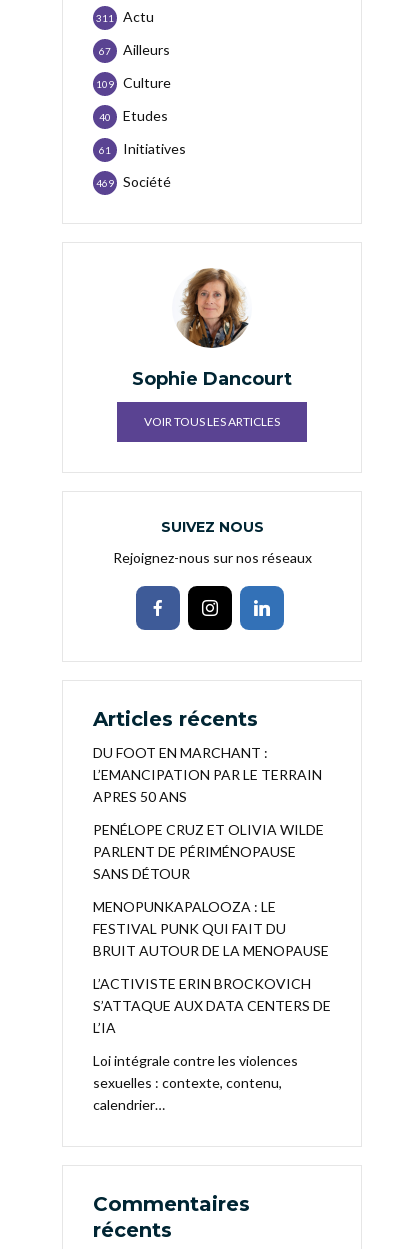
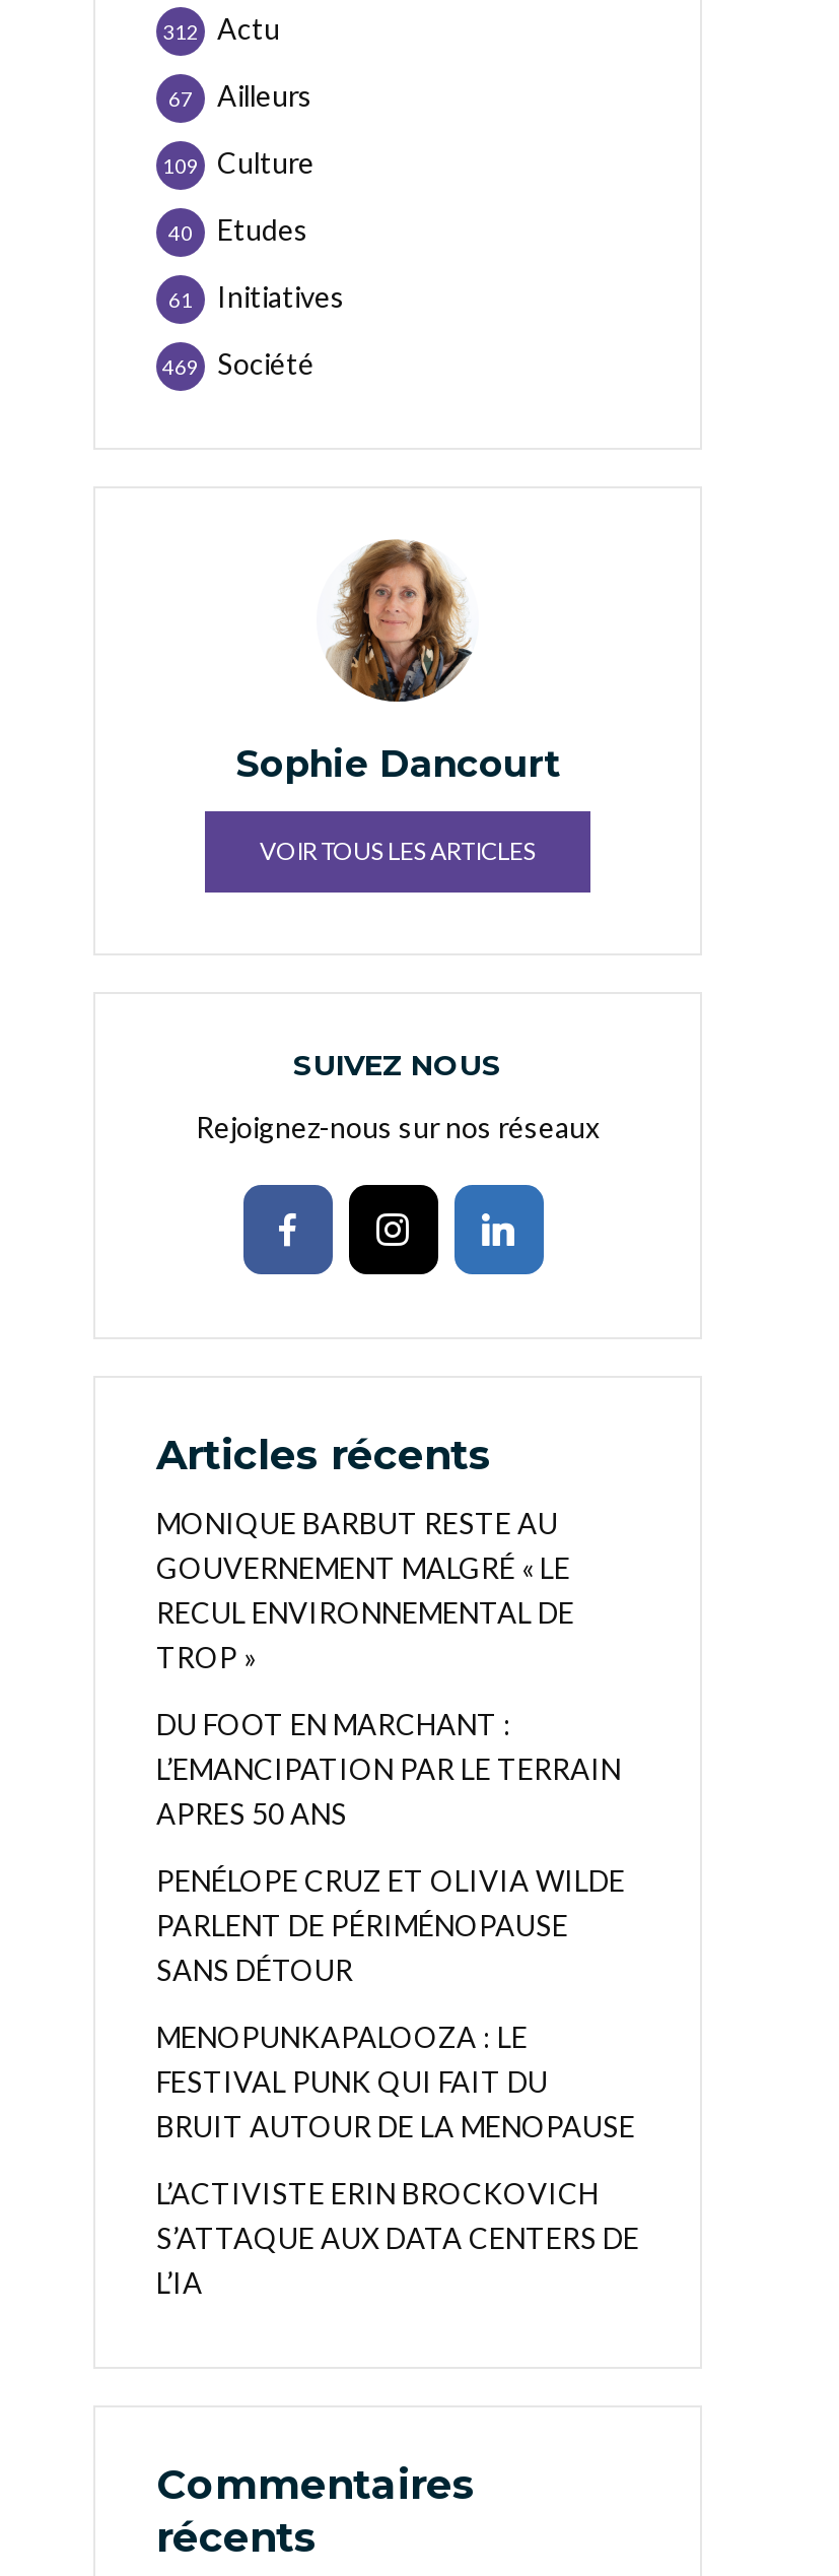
- 311 Actu
+ 312 Actu

+ MONIQUE BARBUT RESTE AU
+ GOUVERNEMENT MALGRÉ « LE
+ RECUL ENVIRONNEMENTAL DE
+ TROP »

moved down: DU FOOT EN MARCHANT : | L’EMANCIPATION PAR LE TERRAIN | APRES 50 ANS | ... | S’ATTAQUE AUX DATA CENTERS DE | L’IA

- Loi intégrale contre les violences
- sexuelles : contexte, contenu,
- calendrier…
